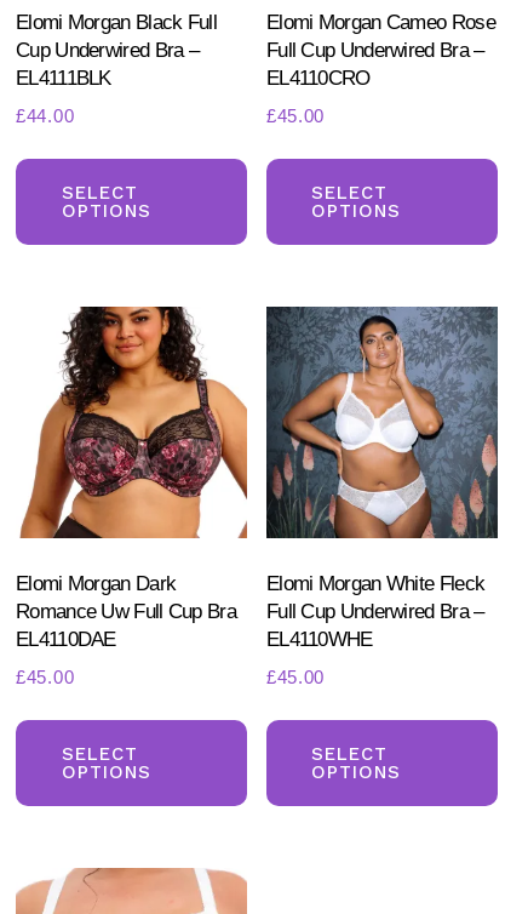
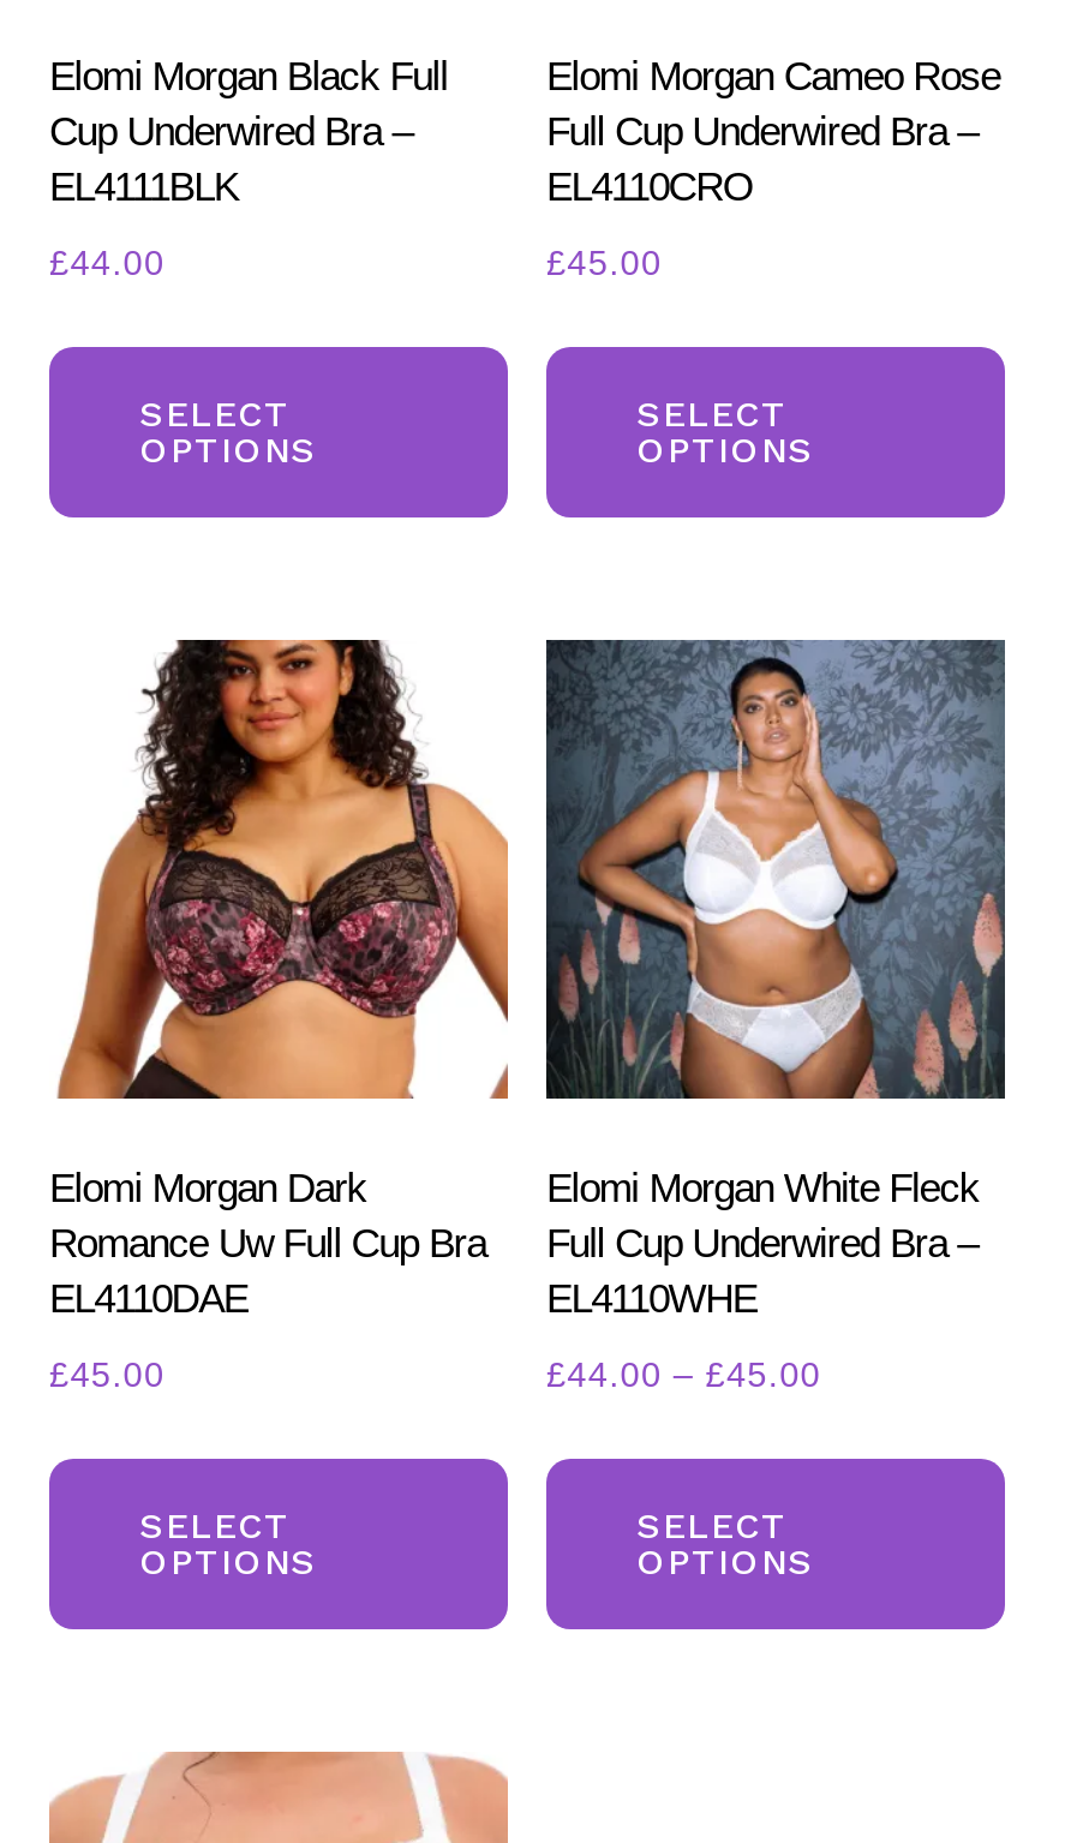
- £45.00
+ £44.00 – £45.00
